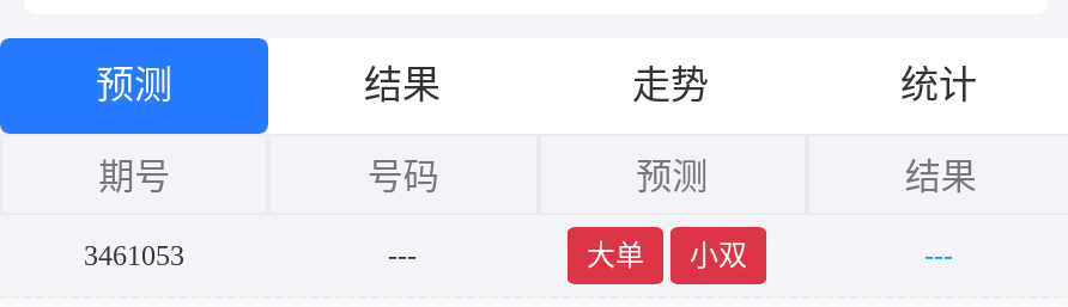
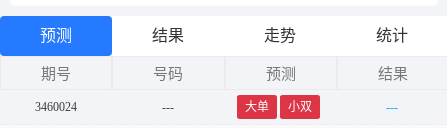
- 3461053
+ 3460024
